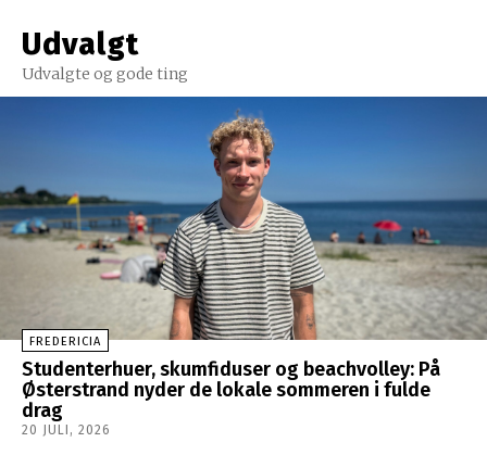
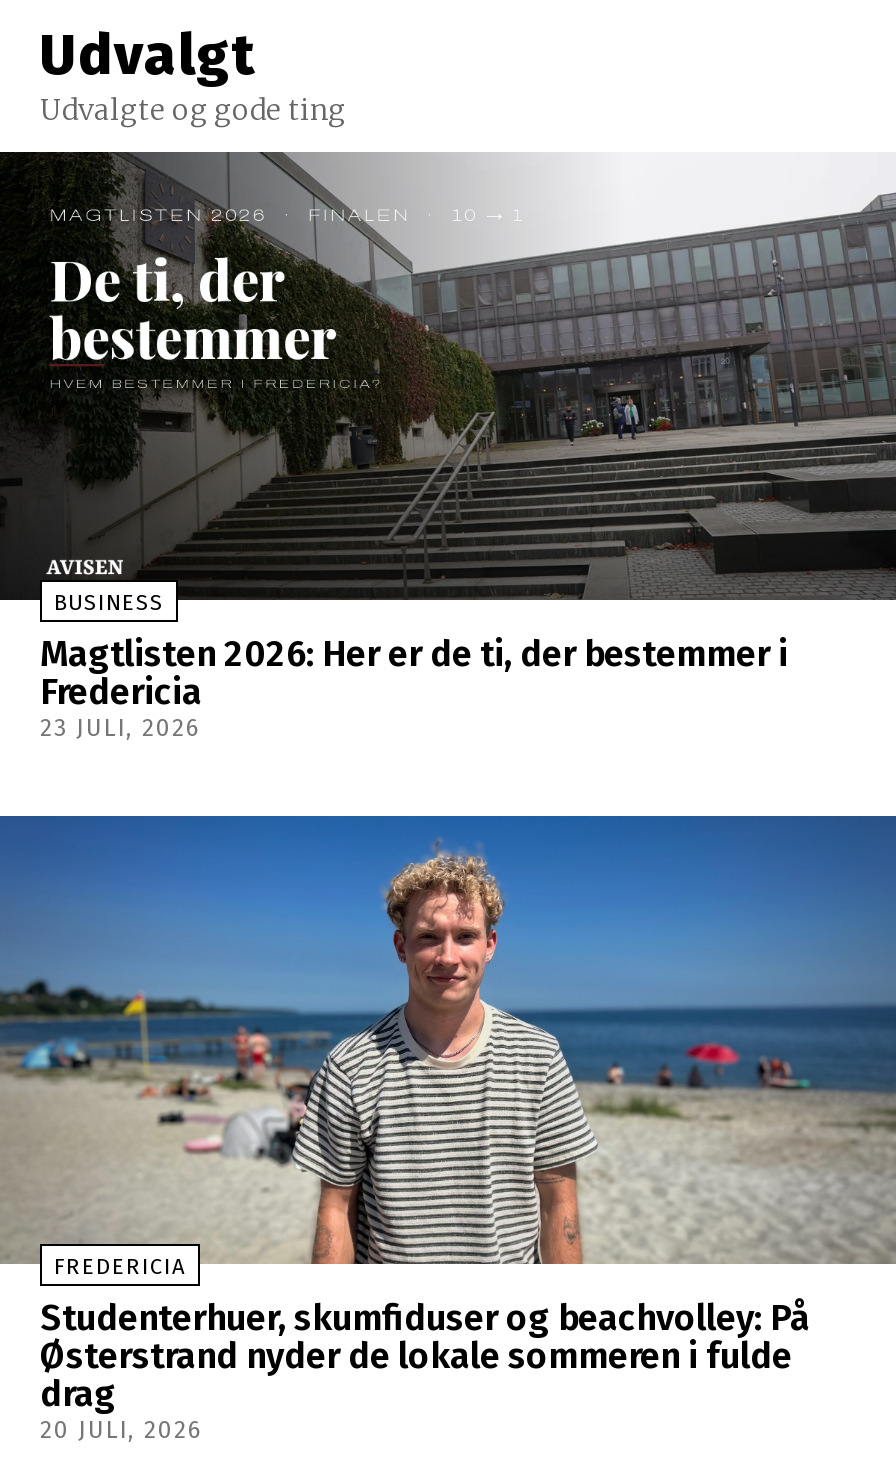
+ [image]
+ BUSINESS
+ Magtlisten 2026: Her er de ti, der bestemmer i
+ Fredericia
+ 23 JULI, 2026
